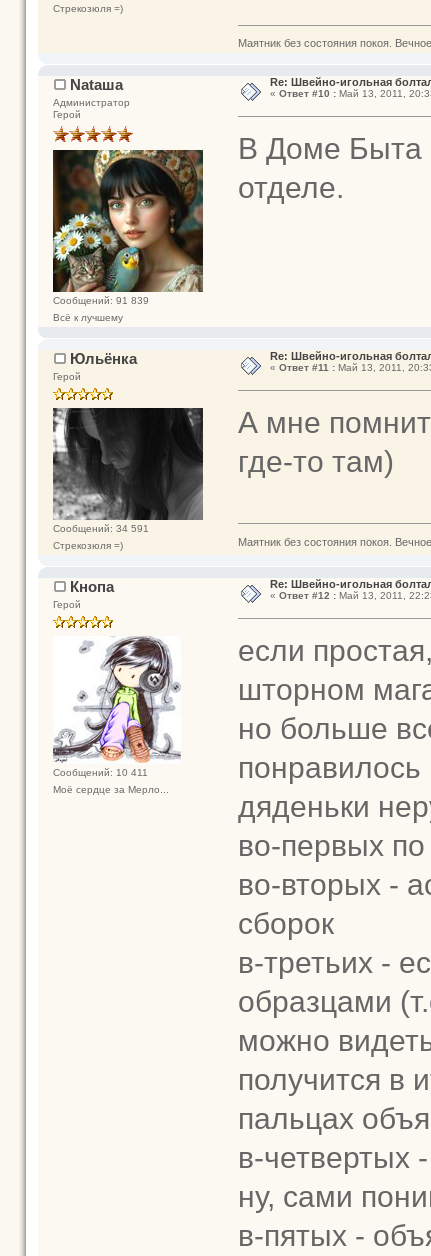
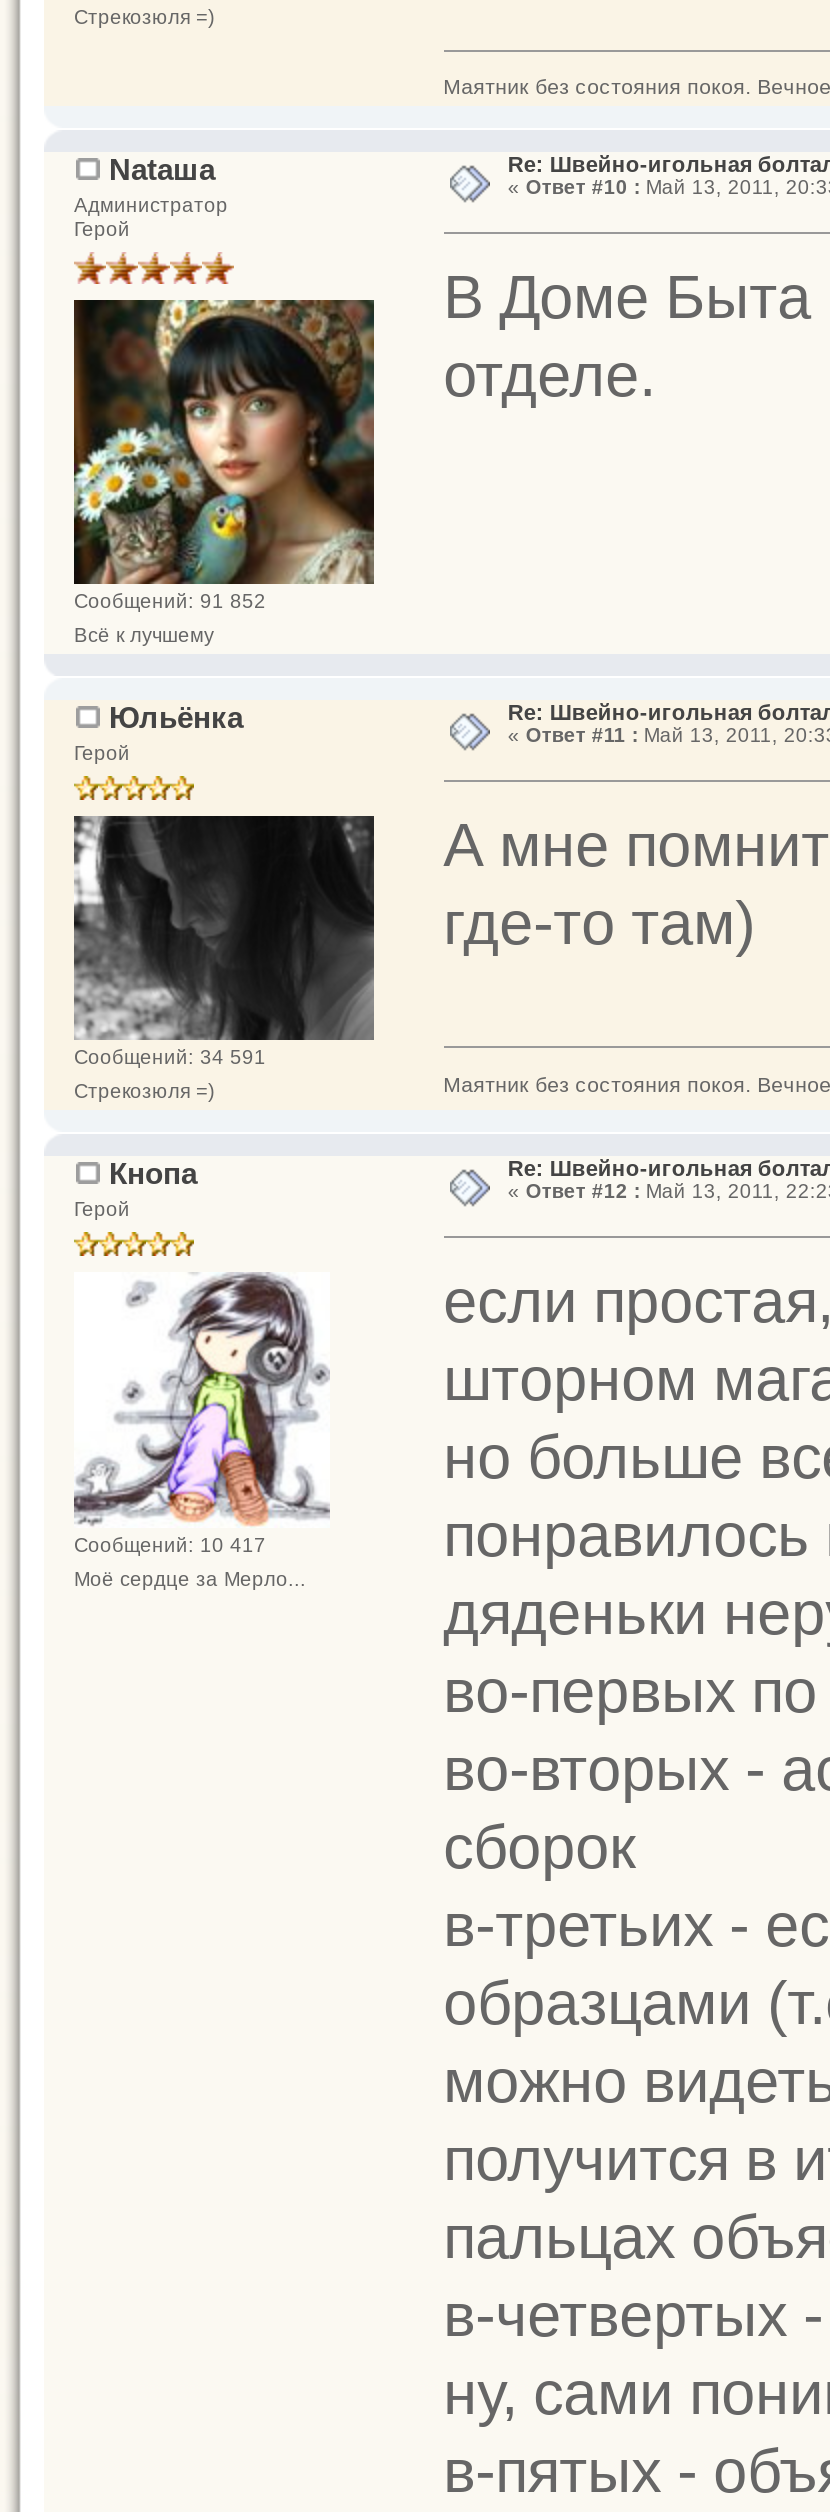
- Сообщений: 91 839
+ Сообщений: 91 852

- Сообщений: 10 411
+ Сообщений: 10 417
